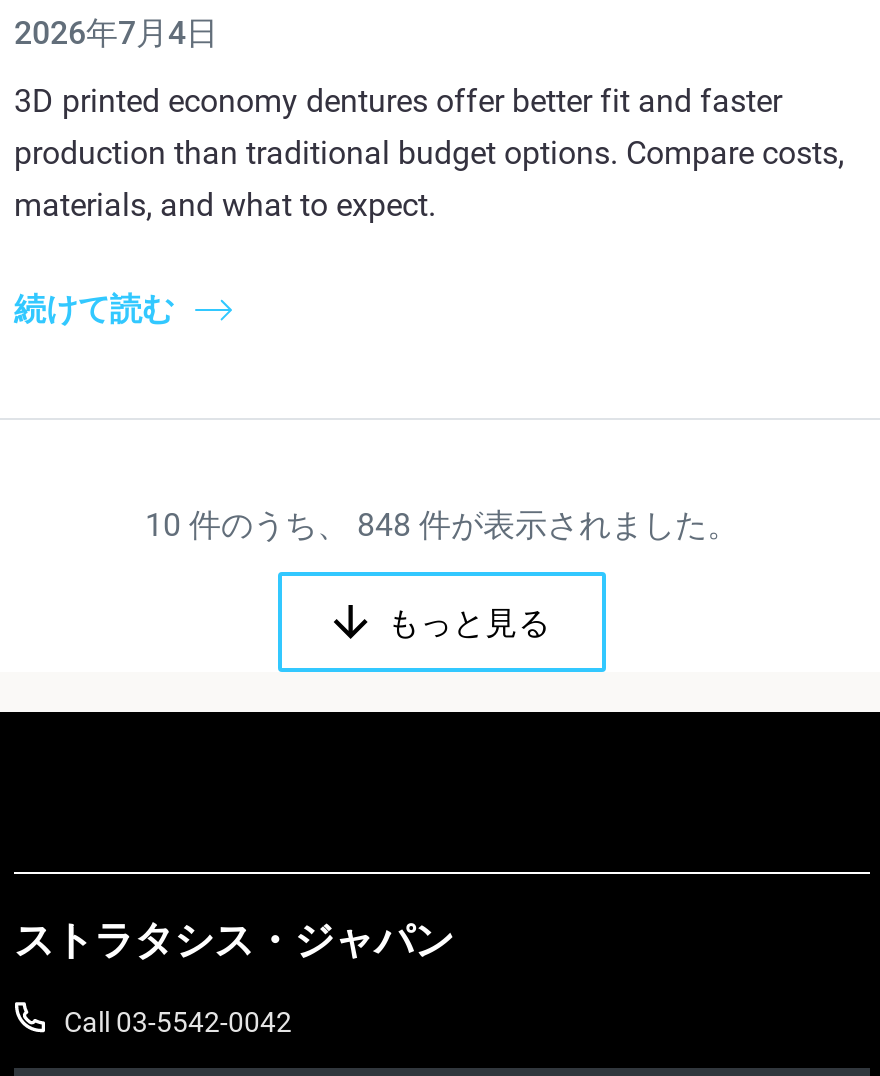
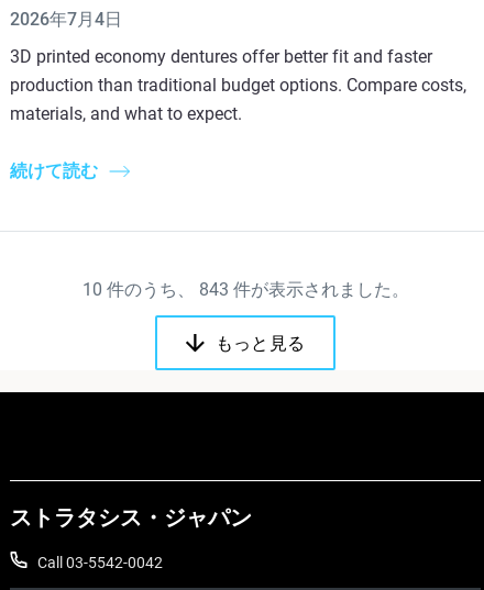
- 10件のうち、848件が表示されました。
+ 10件のうち、843件が表示されました。
